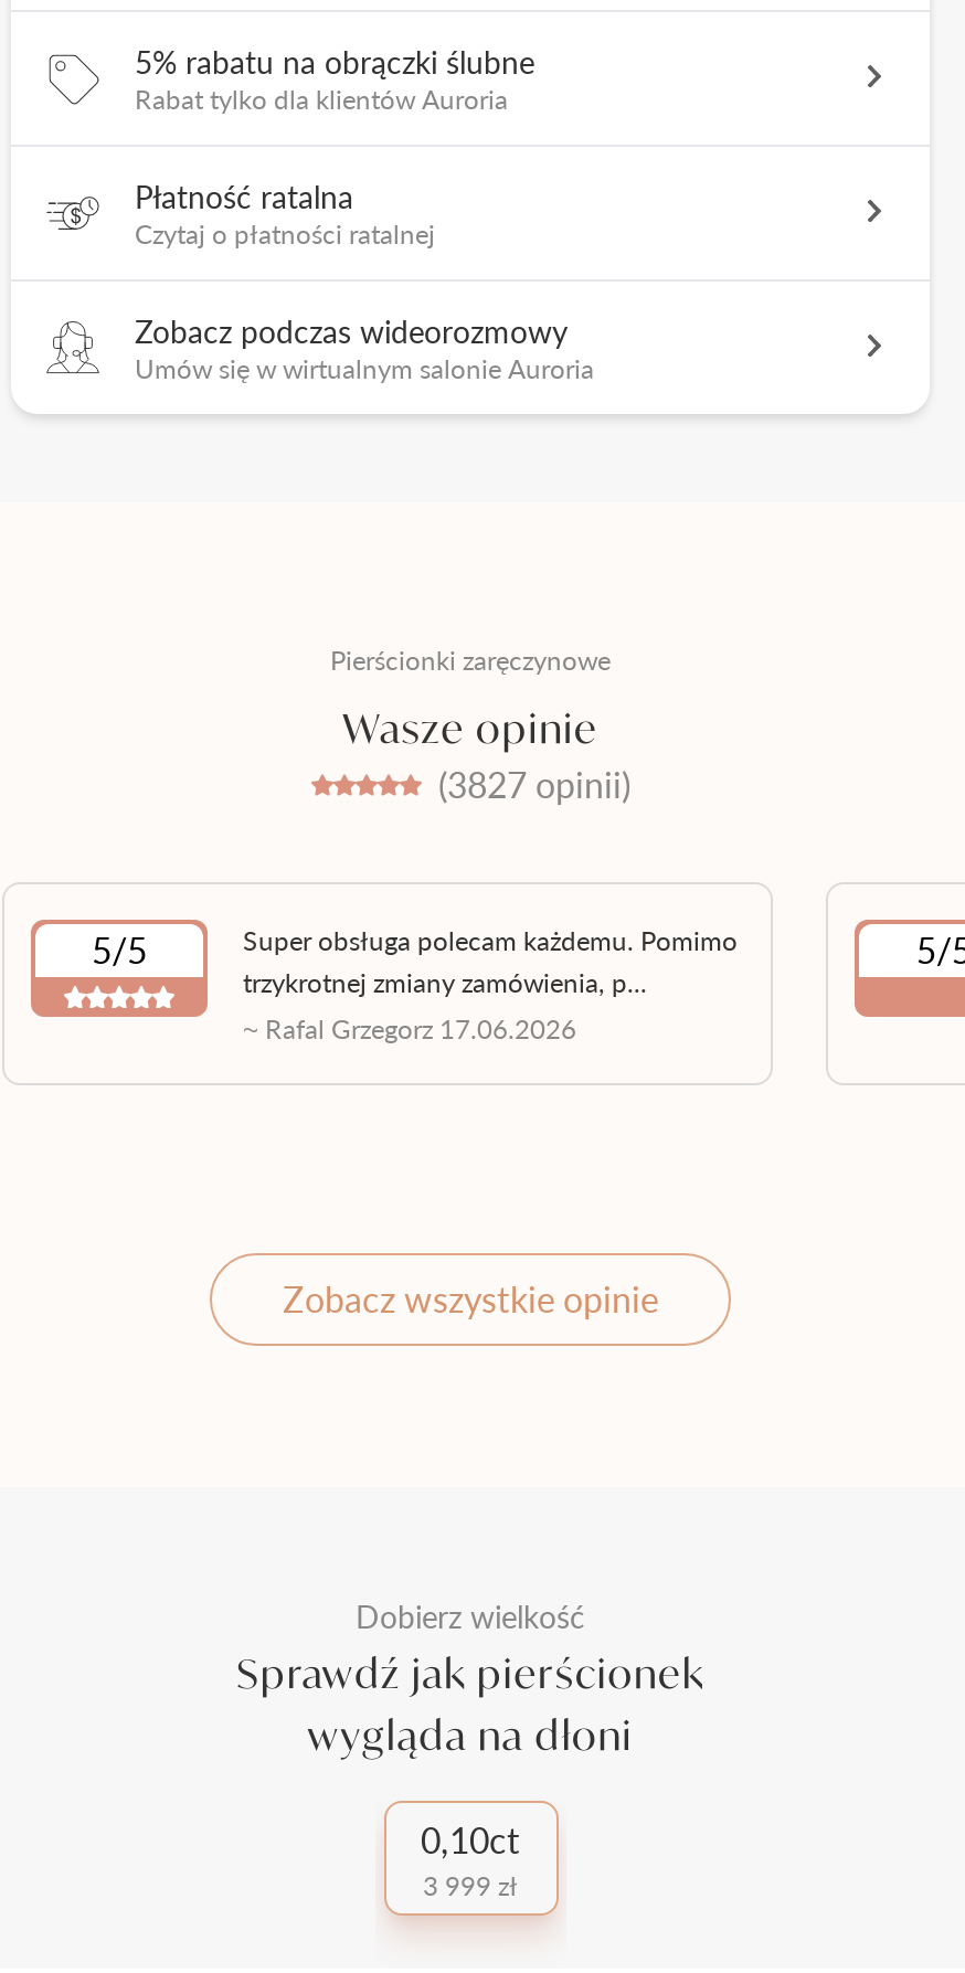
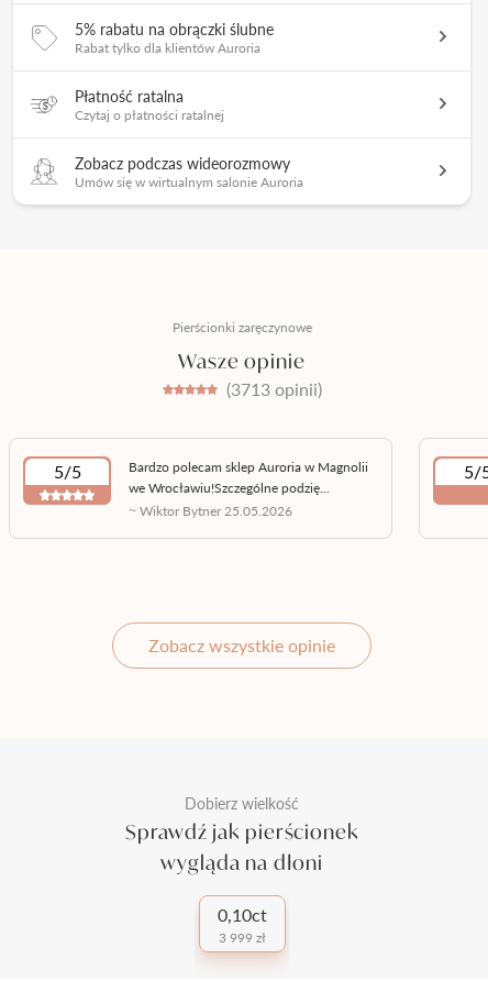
- (3827 opinii)
+ (3713 opinii)

- Super obsługa polecam każdemu. Pomimo
- trzykrotnej zmiany zamówienia, p...
- ~ Rafal Grzegorz 17.06.2026
+ Bardzo polecam sklep Auroria w Magnolii
+ we Wrocławiu!Szczególne podzię...
+ ~ Wiktor Bytner 25.05.2026
